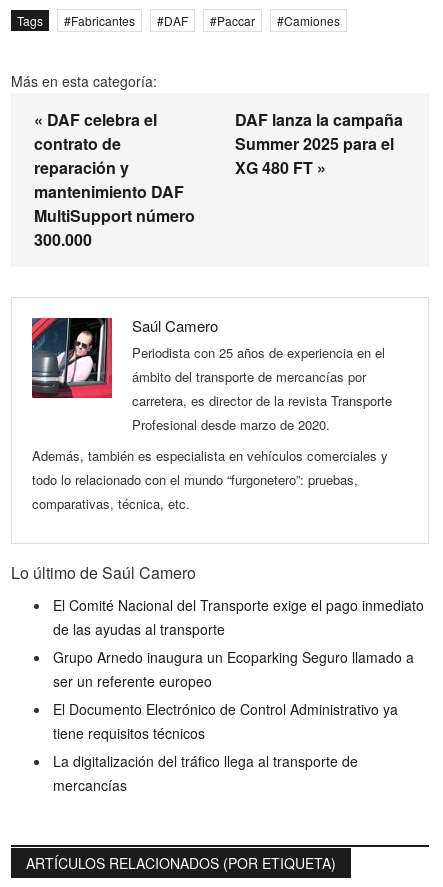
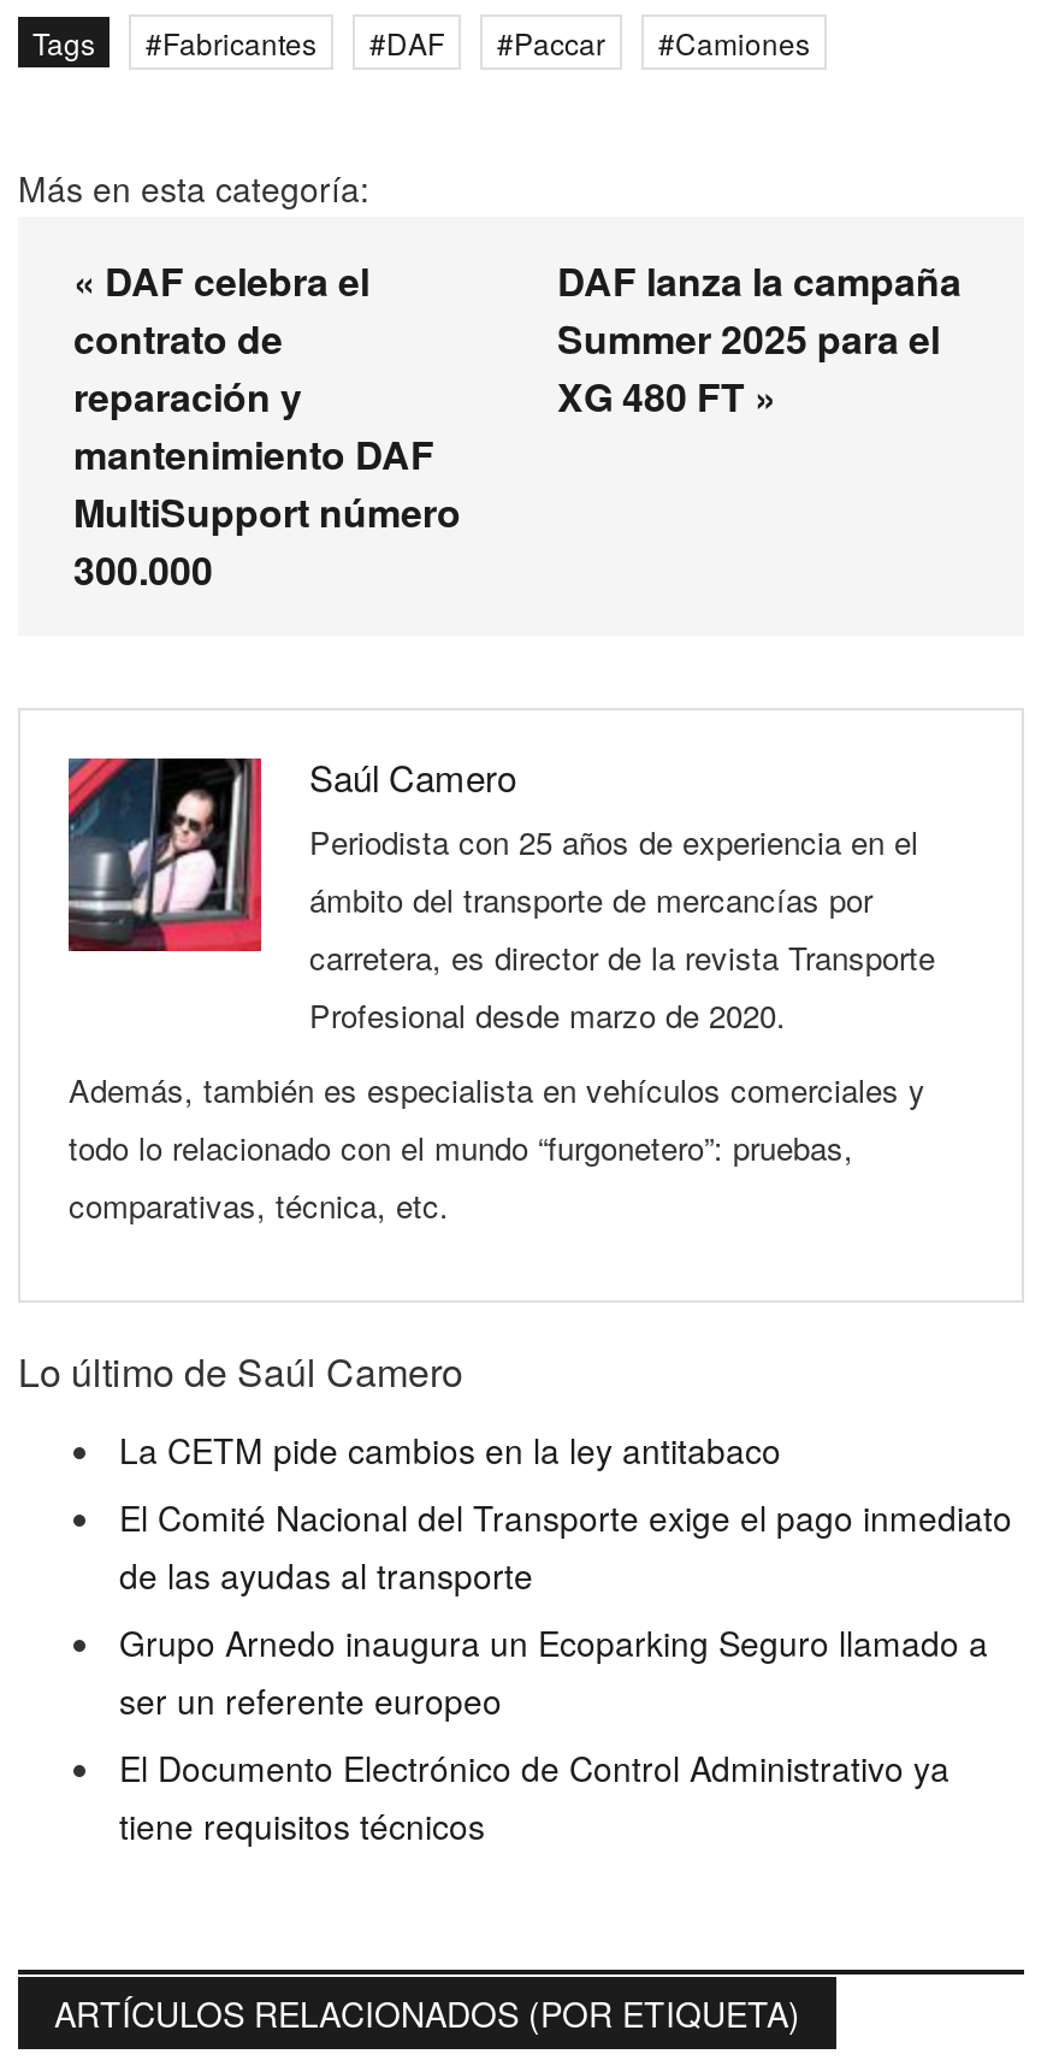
+ La CETM pide cambios en la ley antitabaco

moved down: El Comité Nacional del Transporte exige el pago inmediato | de las ayudas al transporte | Grupo Arnedo inaugura un Ecoparking Seguro llamado a | ser un referente europeo | El Documento Electrónico de Control Administrativo ya | tiene requisitos técnicos

- La digitalización del tráfico llega al transporte de
- mercancías
